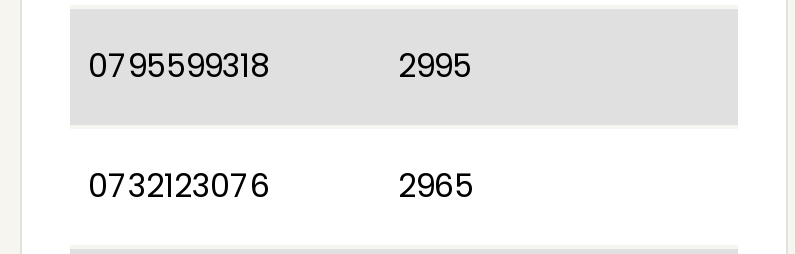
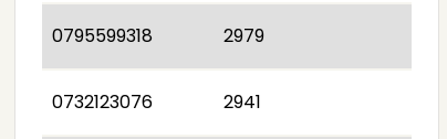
- 2995
+ 2979

- 2965
+ 2941
